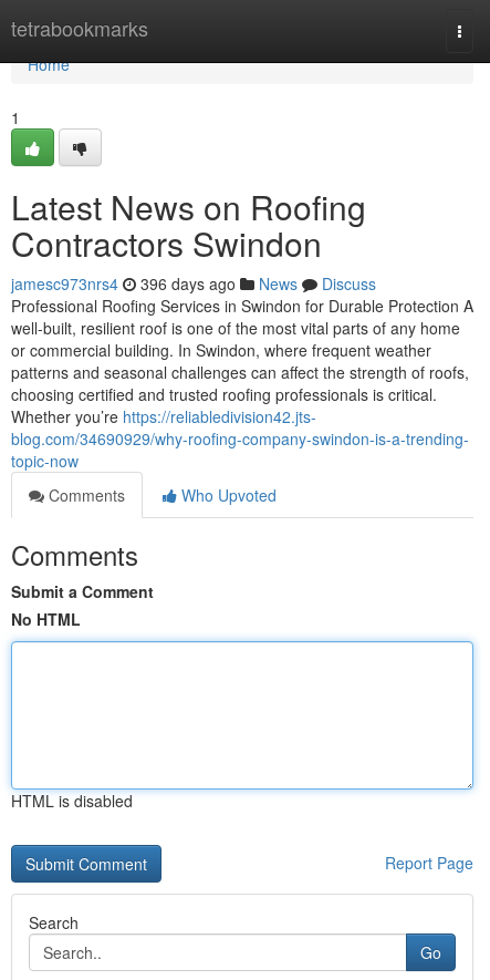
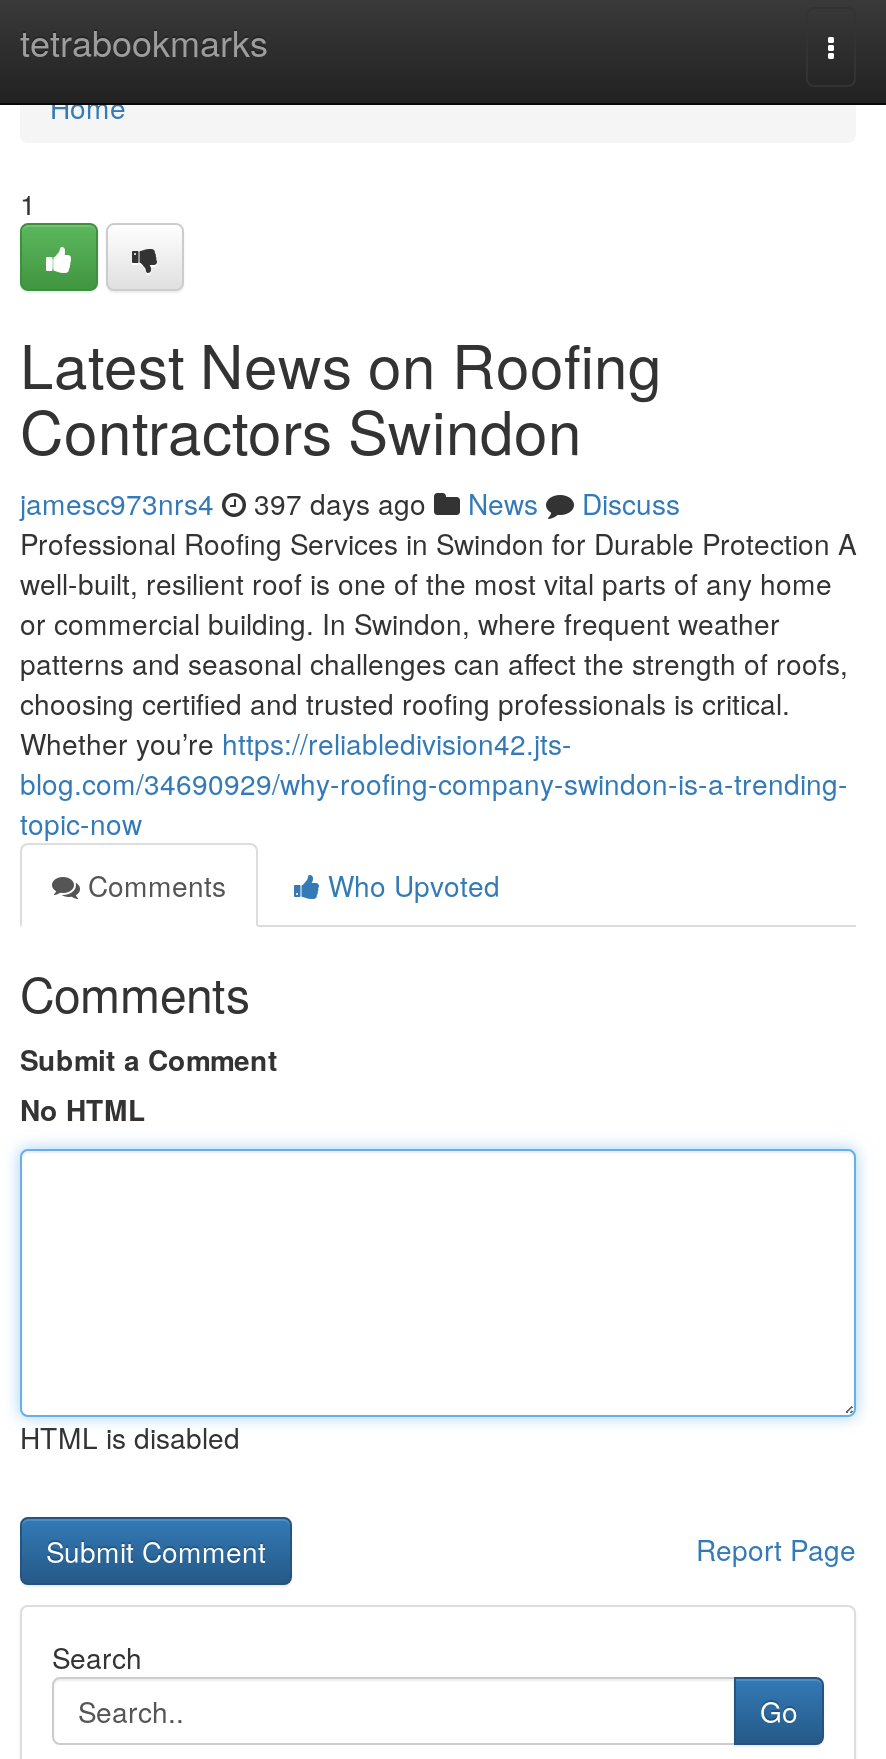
- jamesc973nrs4 396 days ago News Discuss
+ jamesc973nrs4 397 days ago News Discuss
